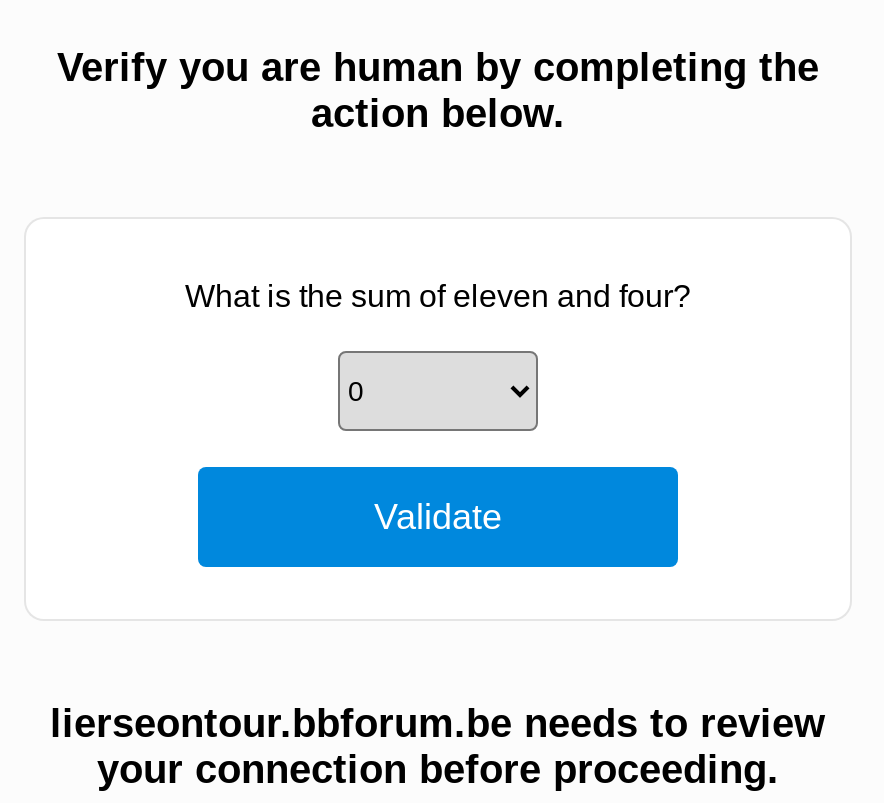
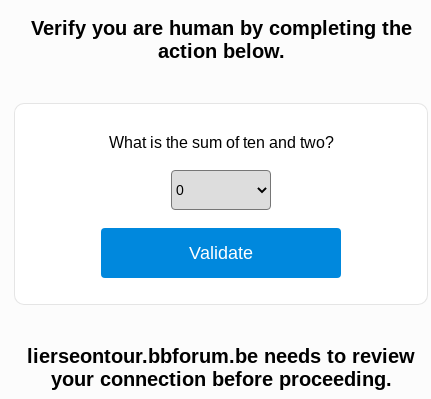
- What is the sum of eleven and four?
+ What is the sum of ten and two?
